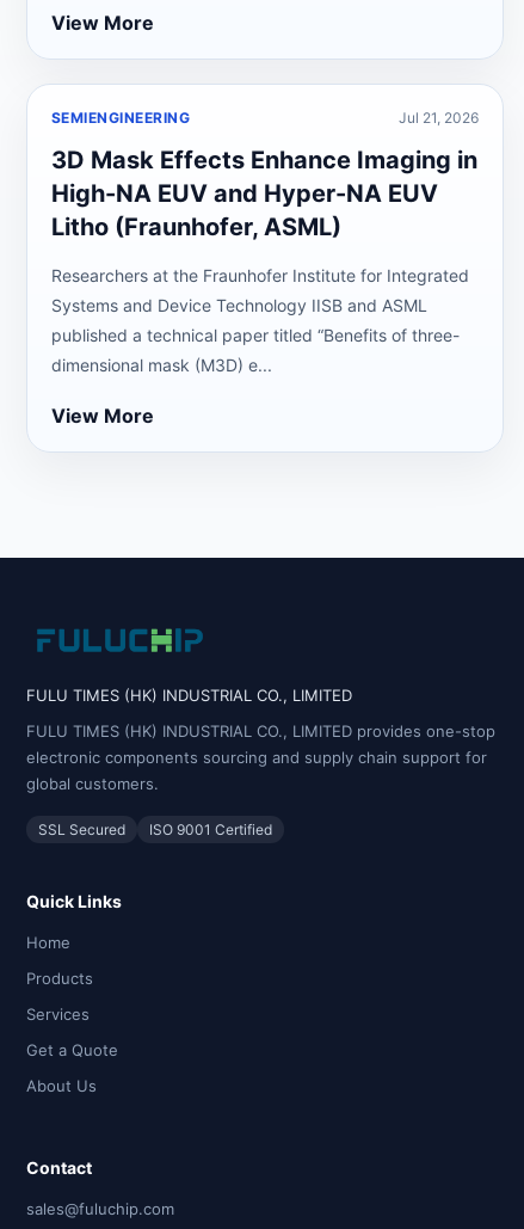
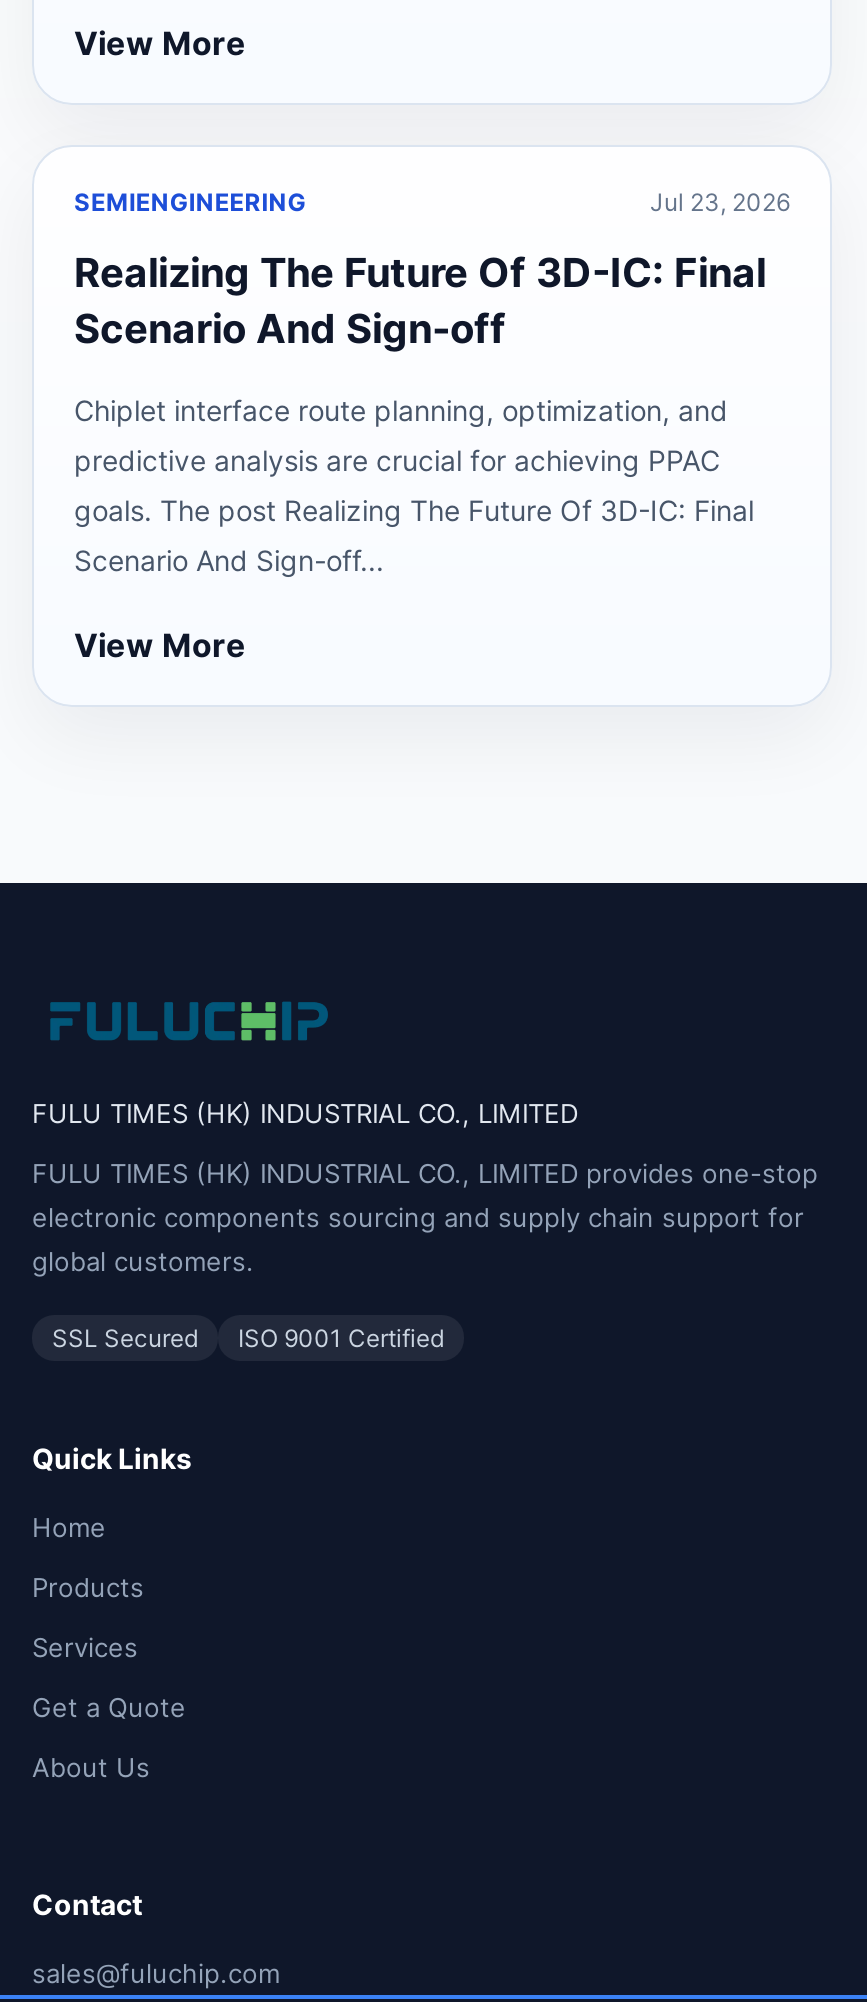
- Jul 21, 2026
+ Jul 23, 2026

- 3D Mask Effects Enhance Imaging in
- High-NA EUV and Hyper-NA EUV
- Litho (Fraunhofer, ASML)
+ Realizing The Future Of 3D-IC: Final
+ Scenario And Sign-off

- Researchers at the Fraunhofer Institute for Integrated
+ Chiplet interface route planning, optimization, and

- Systems and Device Technology IISB and ASML
+ predictive analysis are crucial for achieving PPAC

- published a technical paper titled “Benefits of three-
+ goals. The post Realizing The Future Of 3D-IC: Final

- dimensional mask (M3D) e...
+ Scenario And Sign-off...
